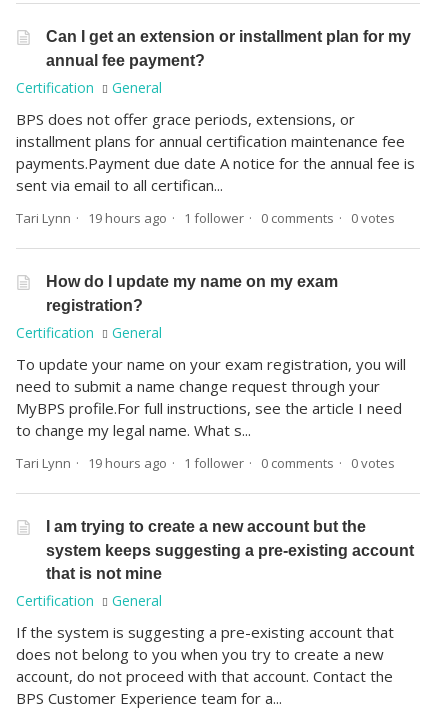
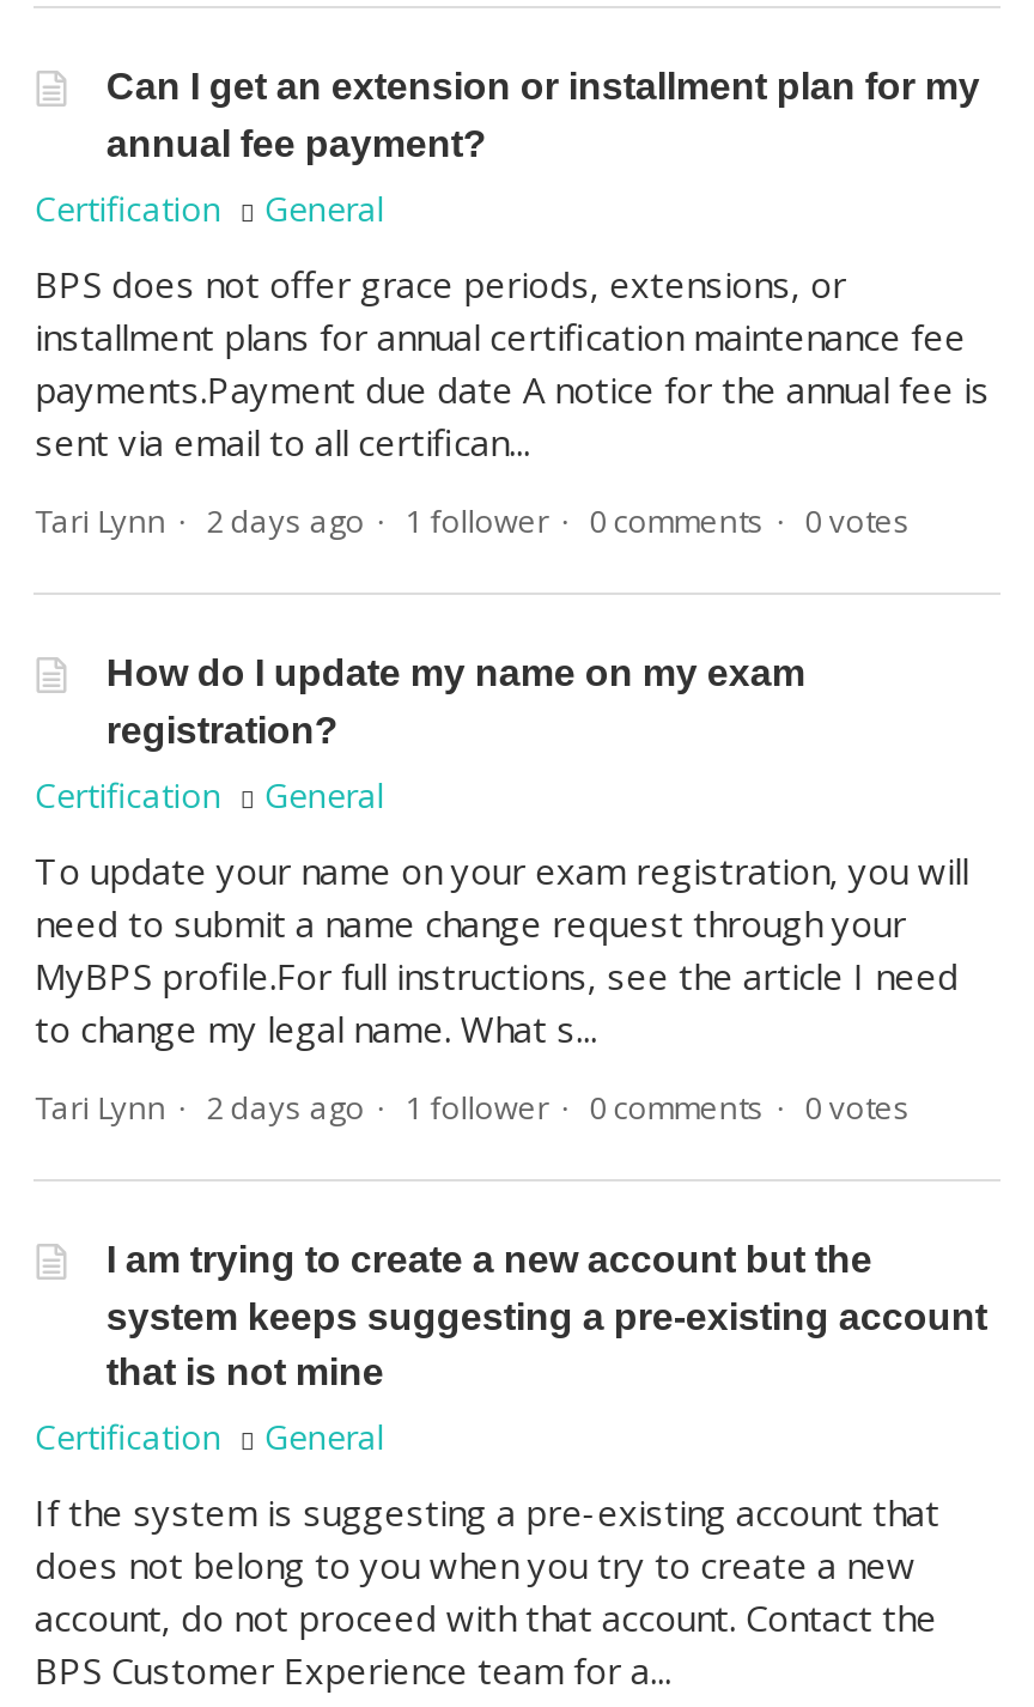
- Tari Lynn 19 hours ago 1 follower 0 comments 0 votes
+ Tari Lynn 2 days ago 1 follower 0 comments 0 votes

- Tari Lynn 19 hours ago 1 follower 0 comments 0 votes
+ Tari Lynn 2 days ago 1 follower 0 comments 0 votes
